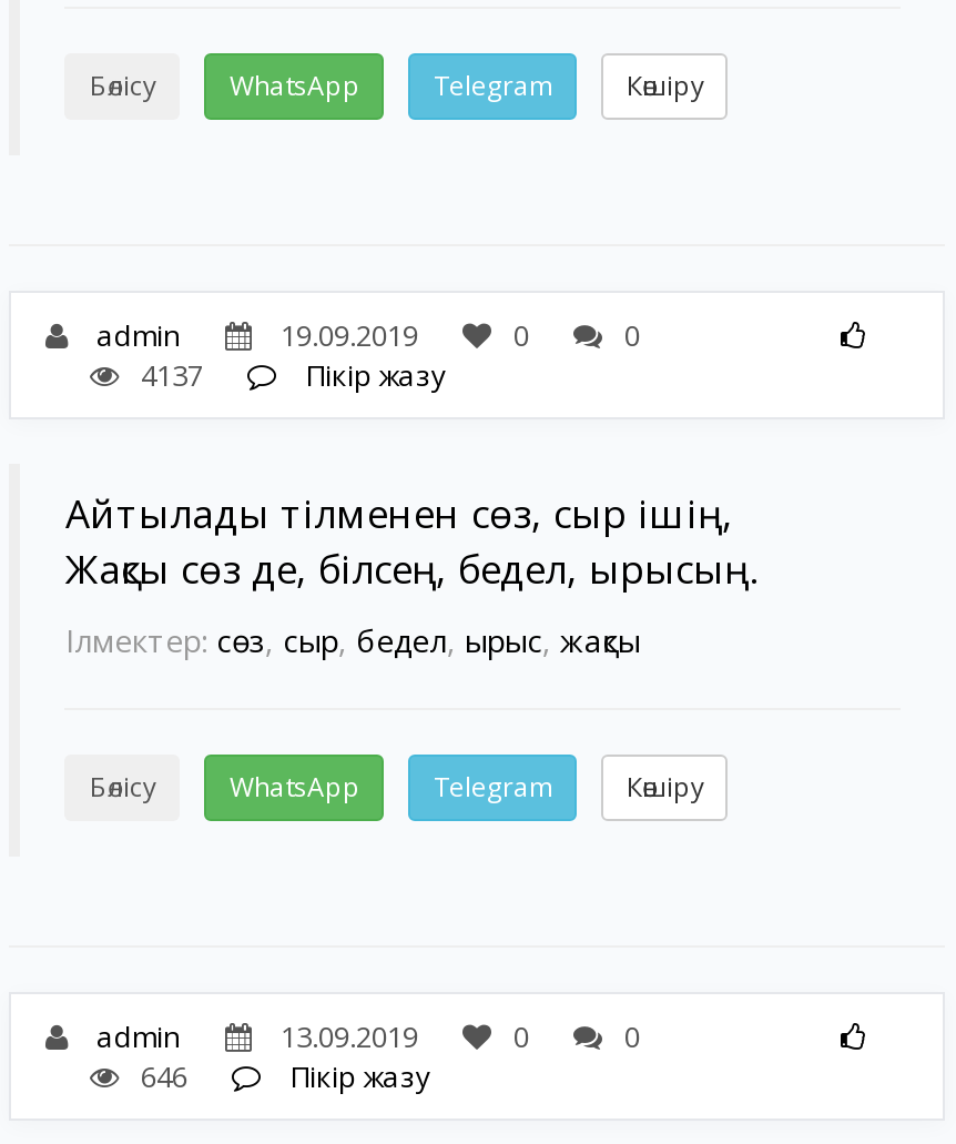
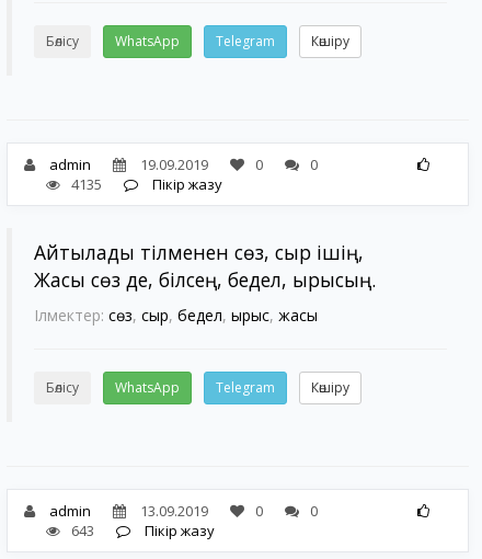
- 4137
+ 4135

- 646
+ 643
